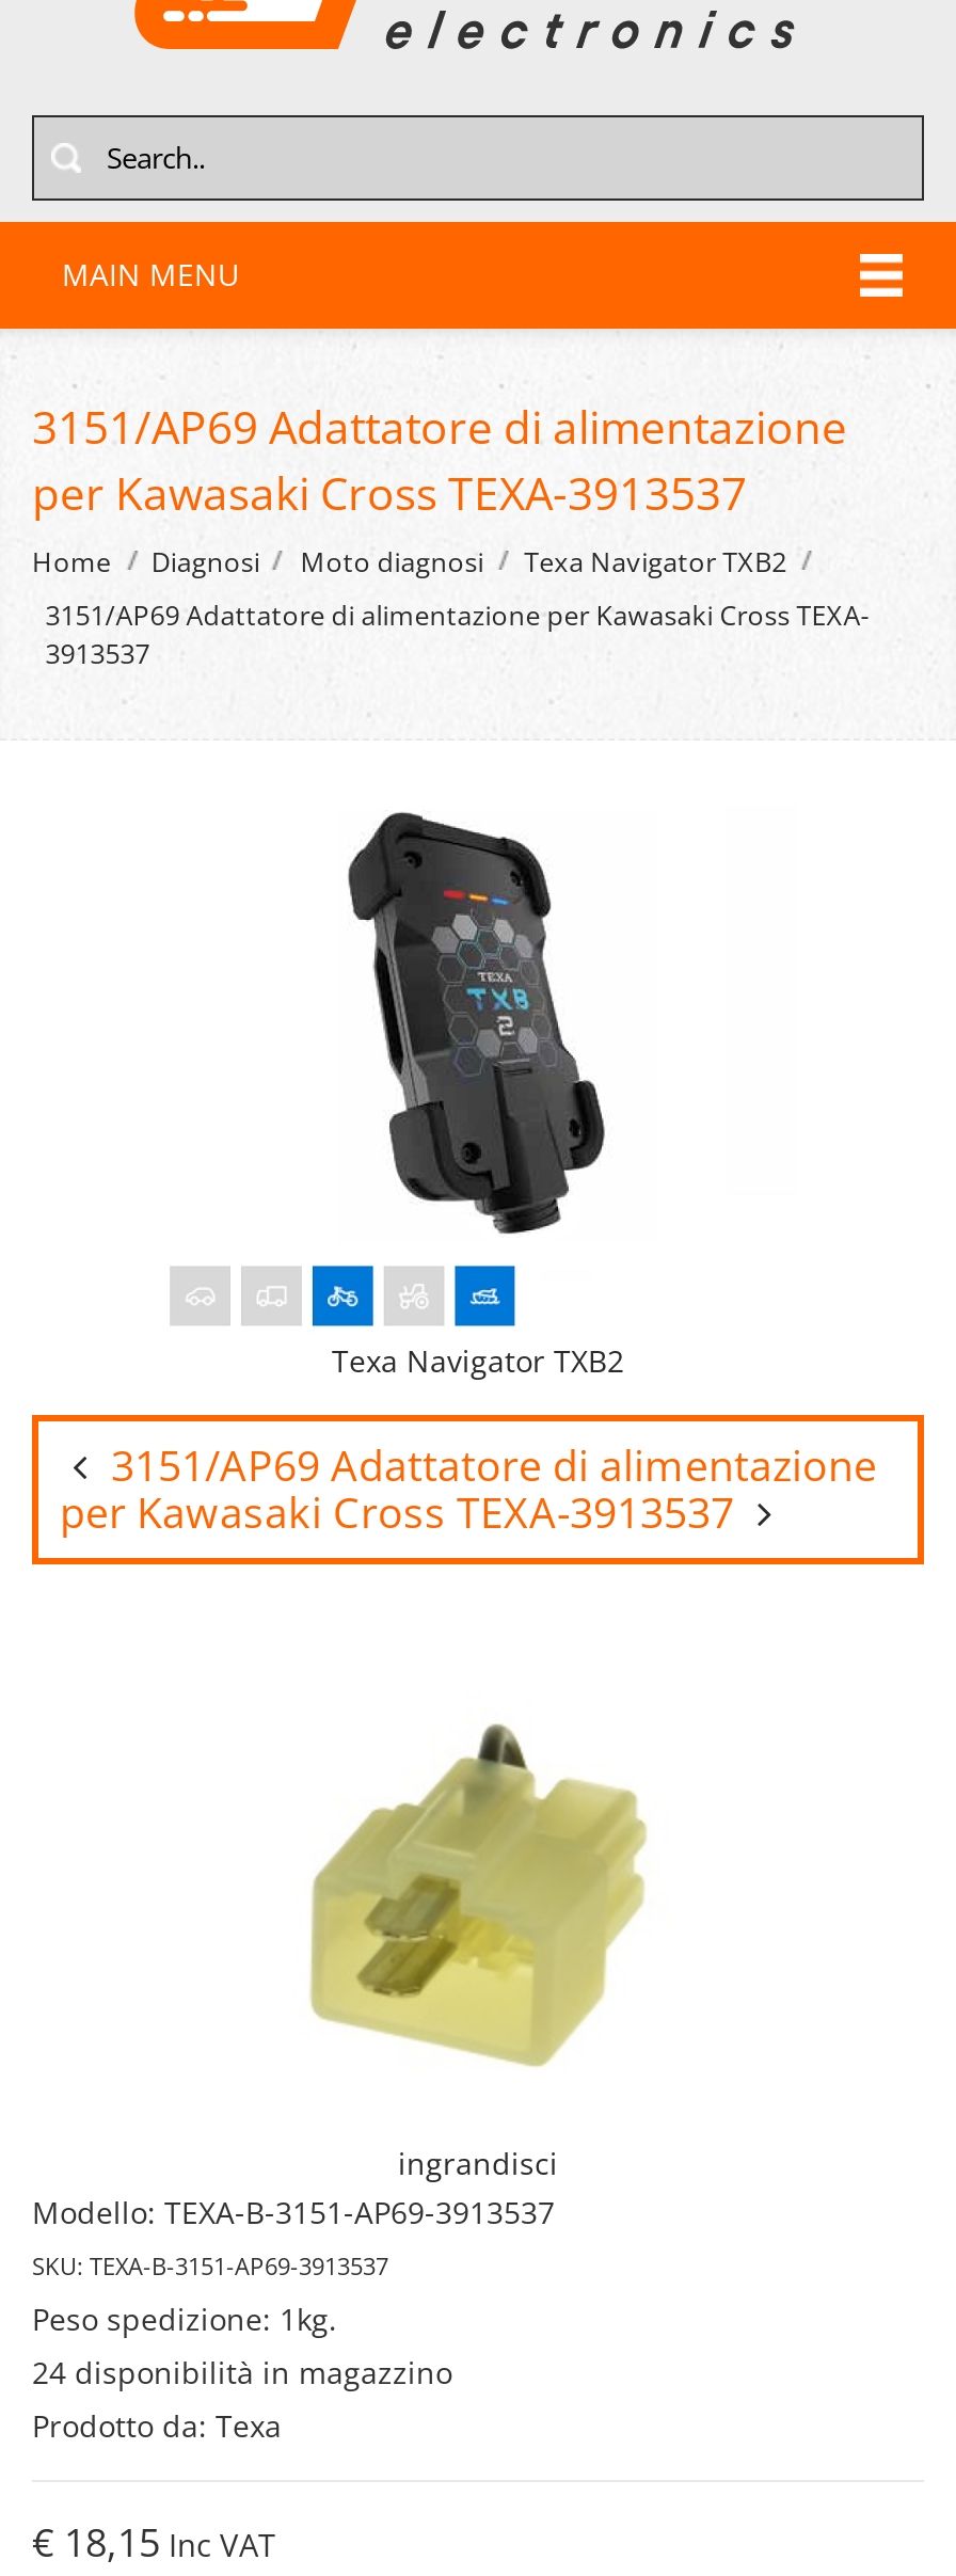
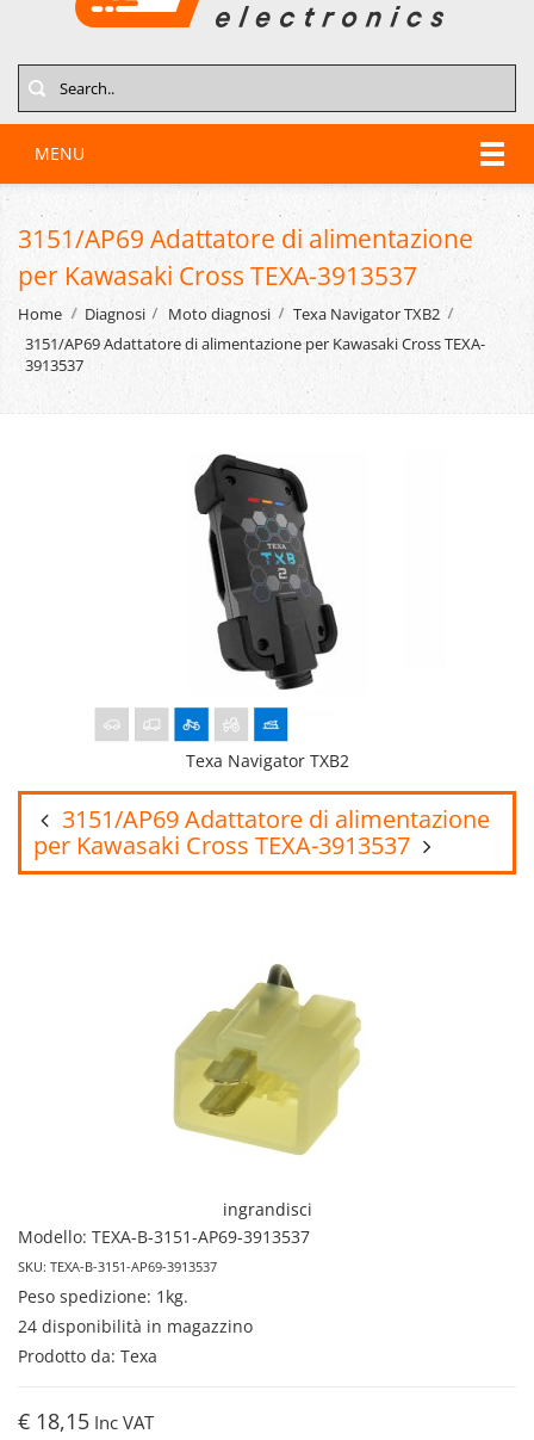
- MAIN MENU
+ MENU
